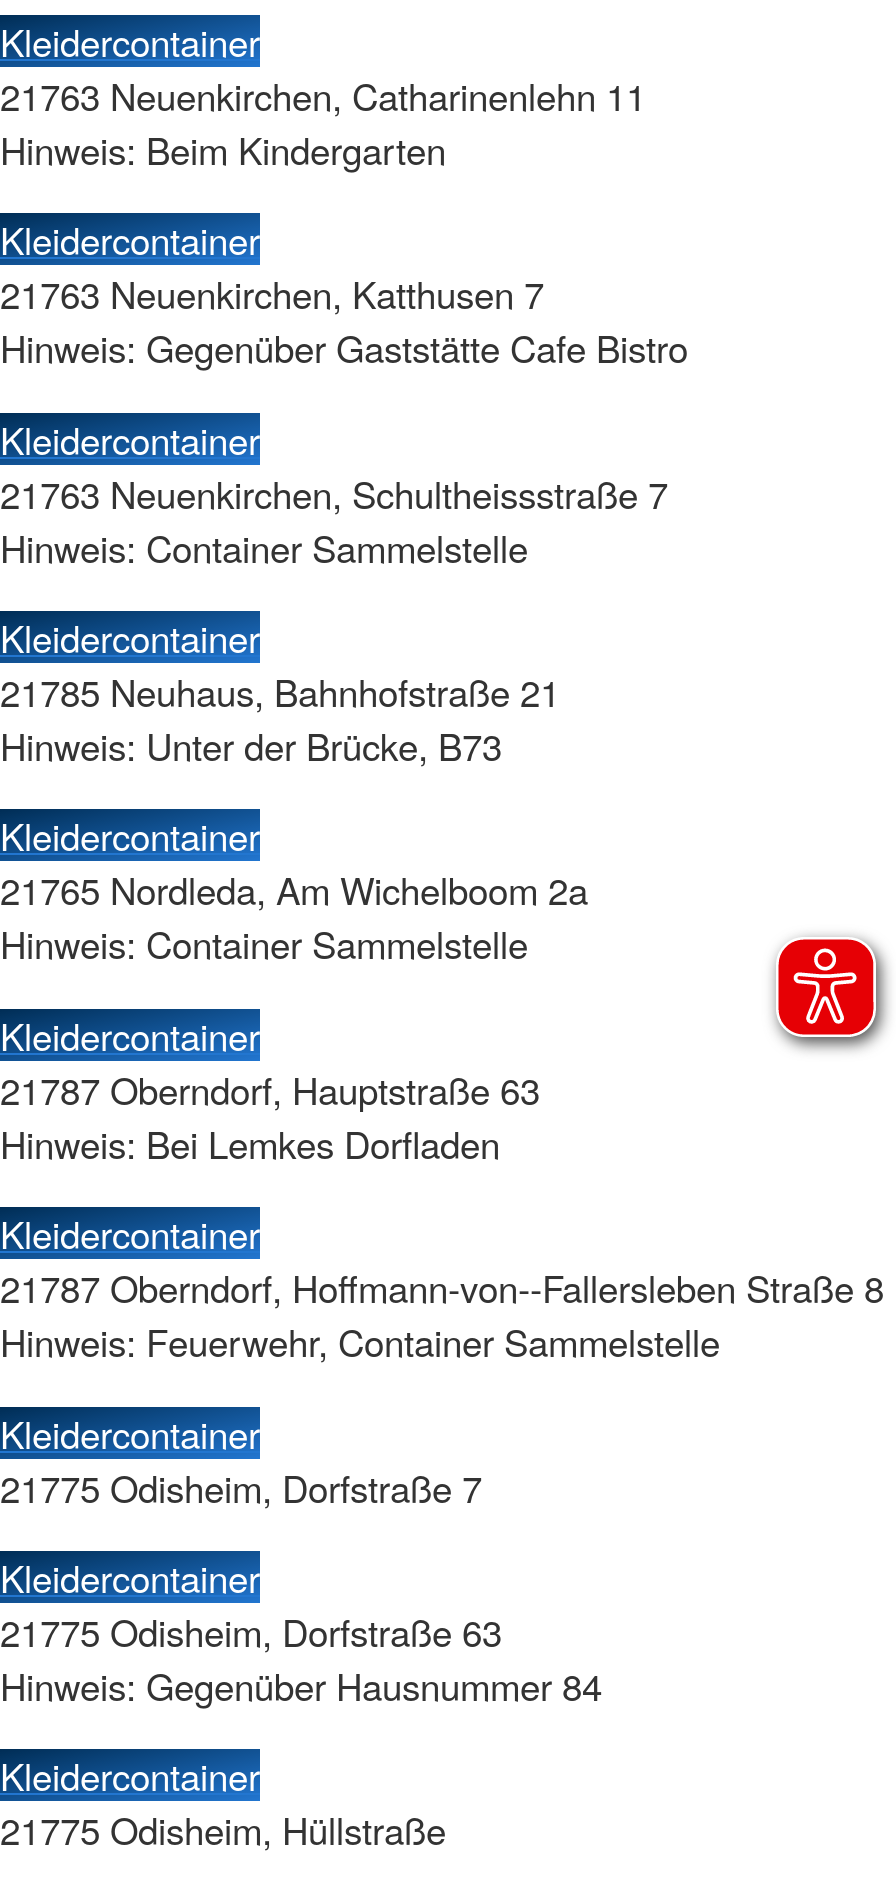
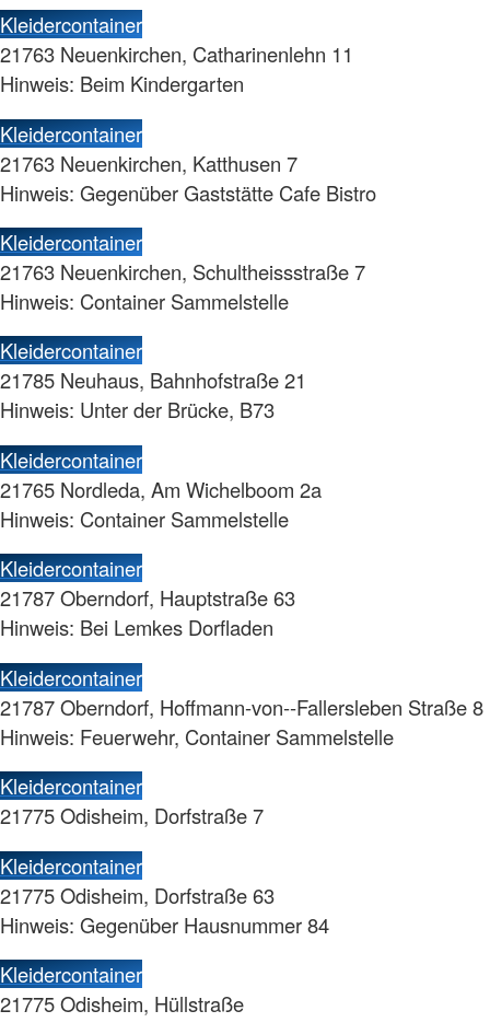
- [image]
